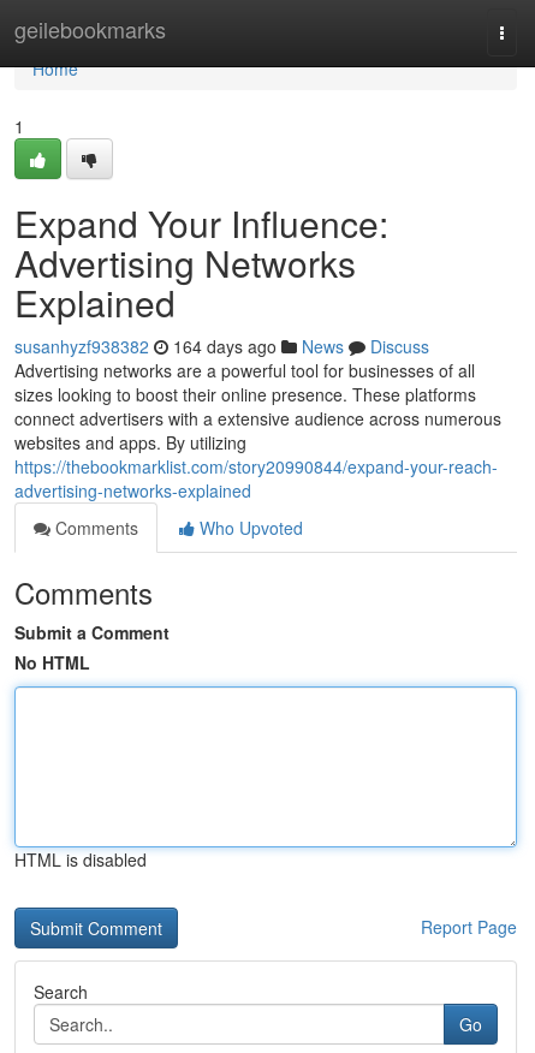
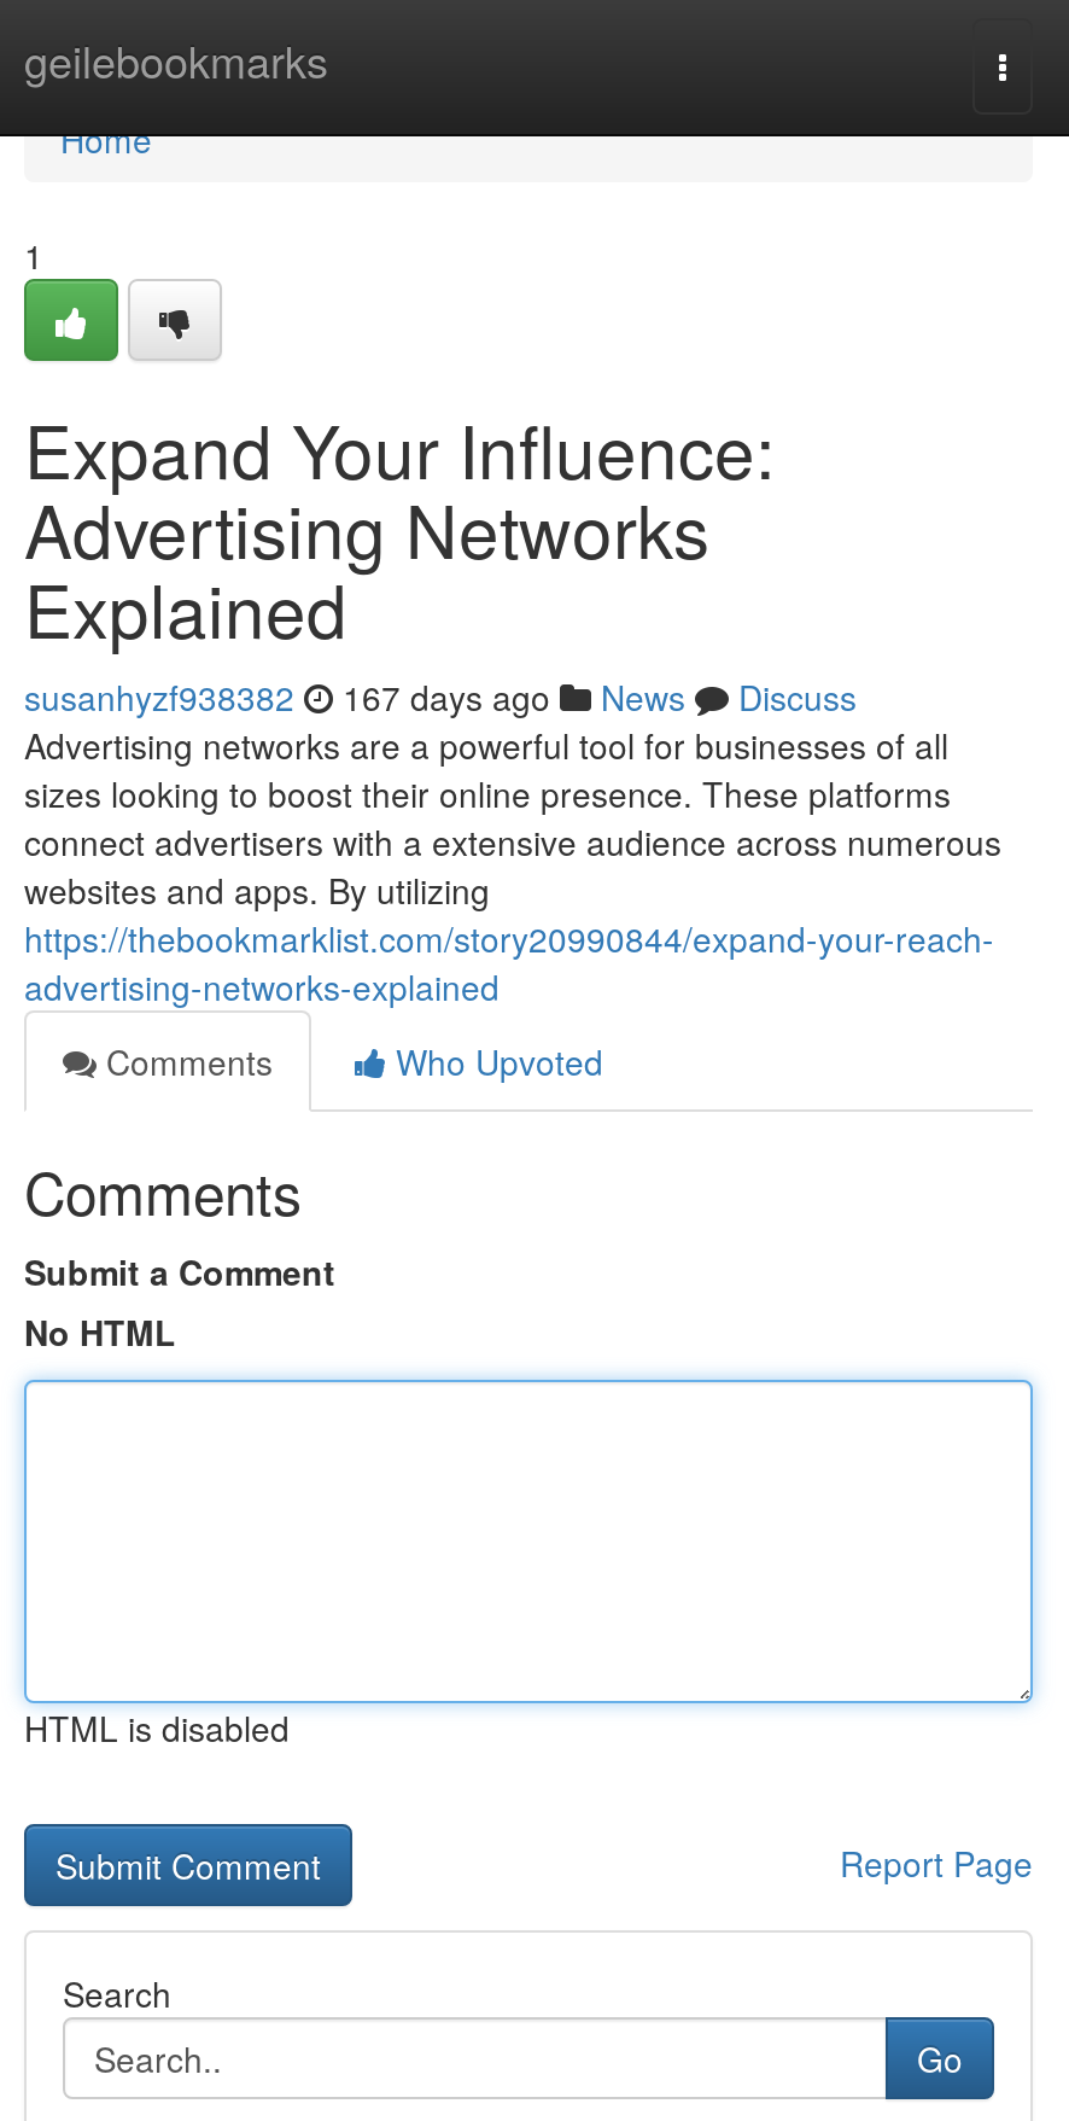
- susanhyzf938382 164 days ago News Discuss
+ susanhyzf938382 167 days ago News Discuss
